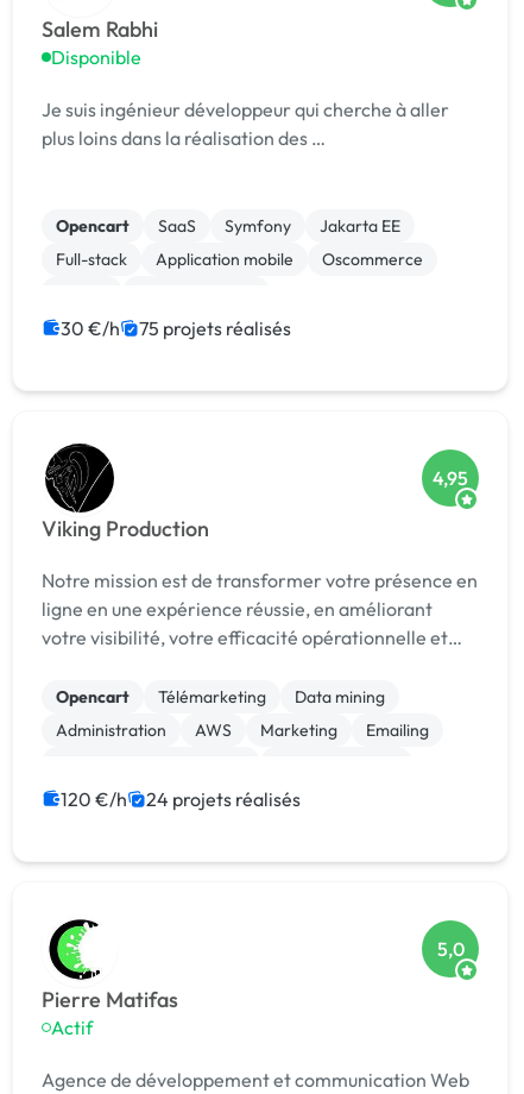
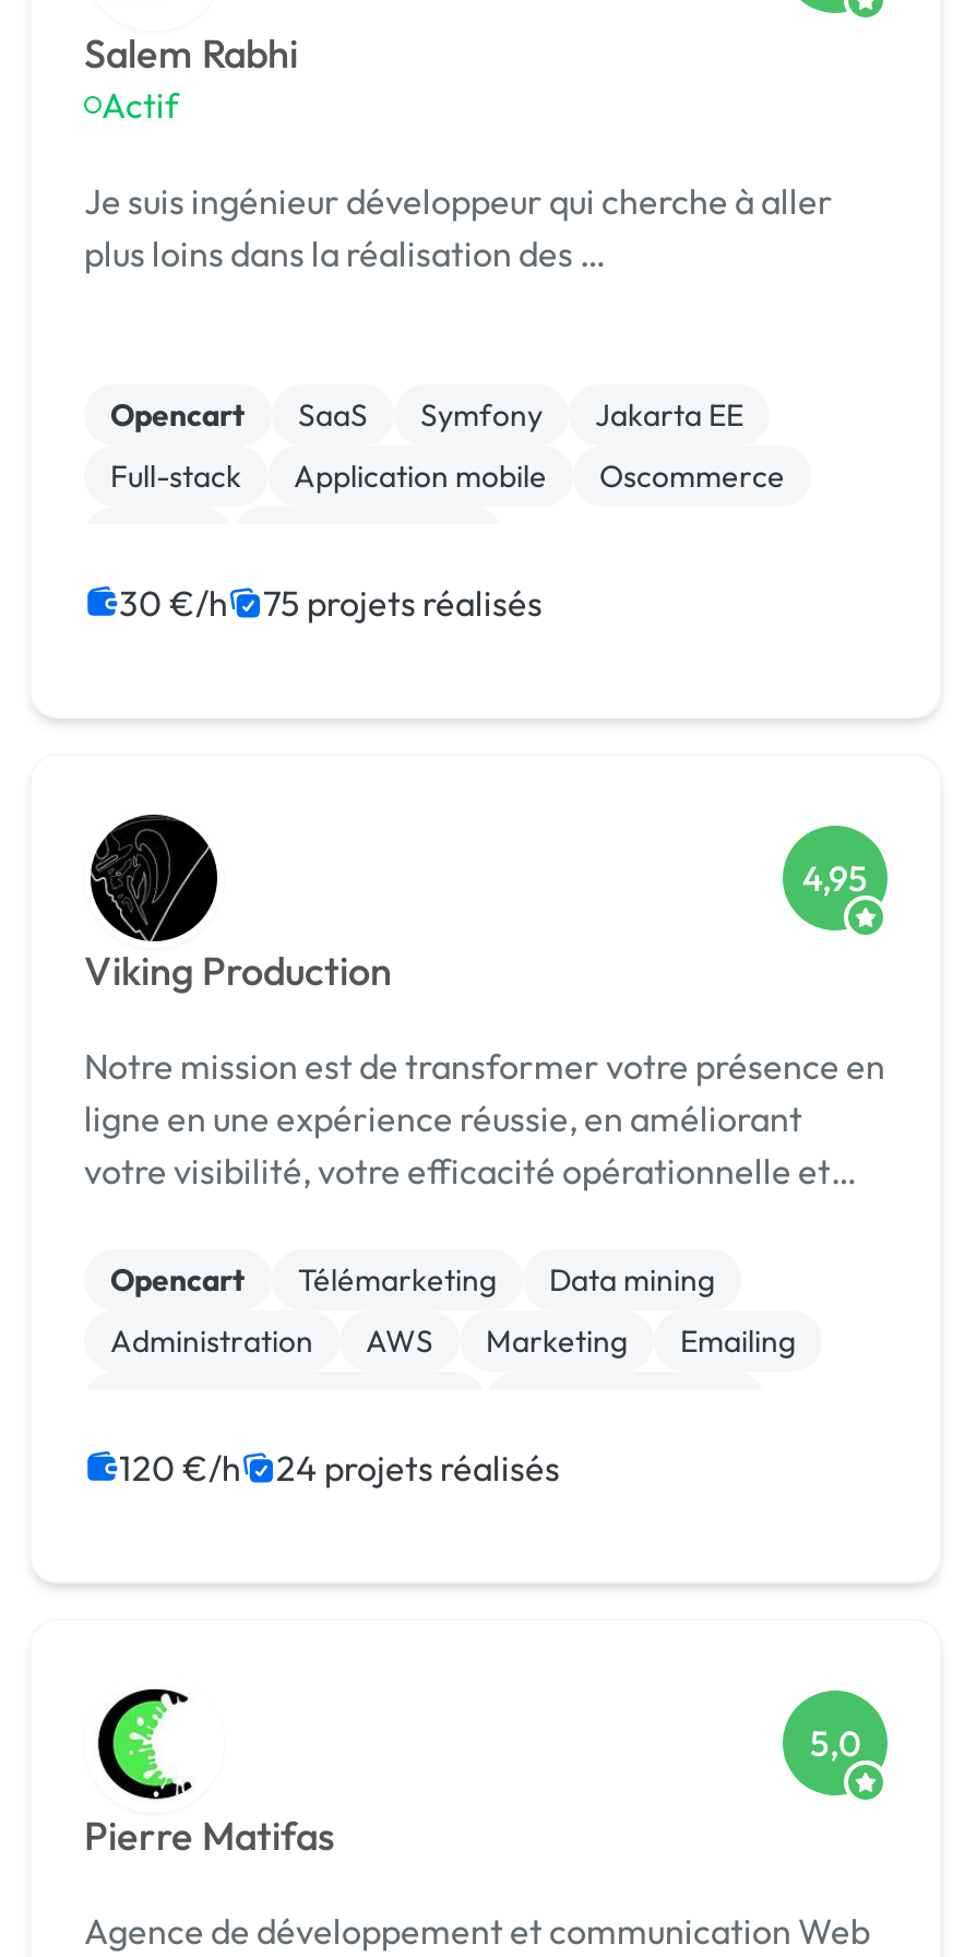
- Disponible

moved up: Actif
